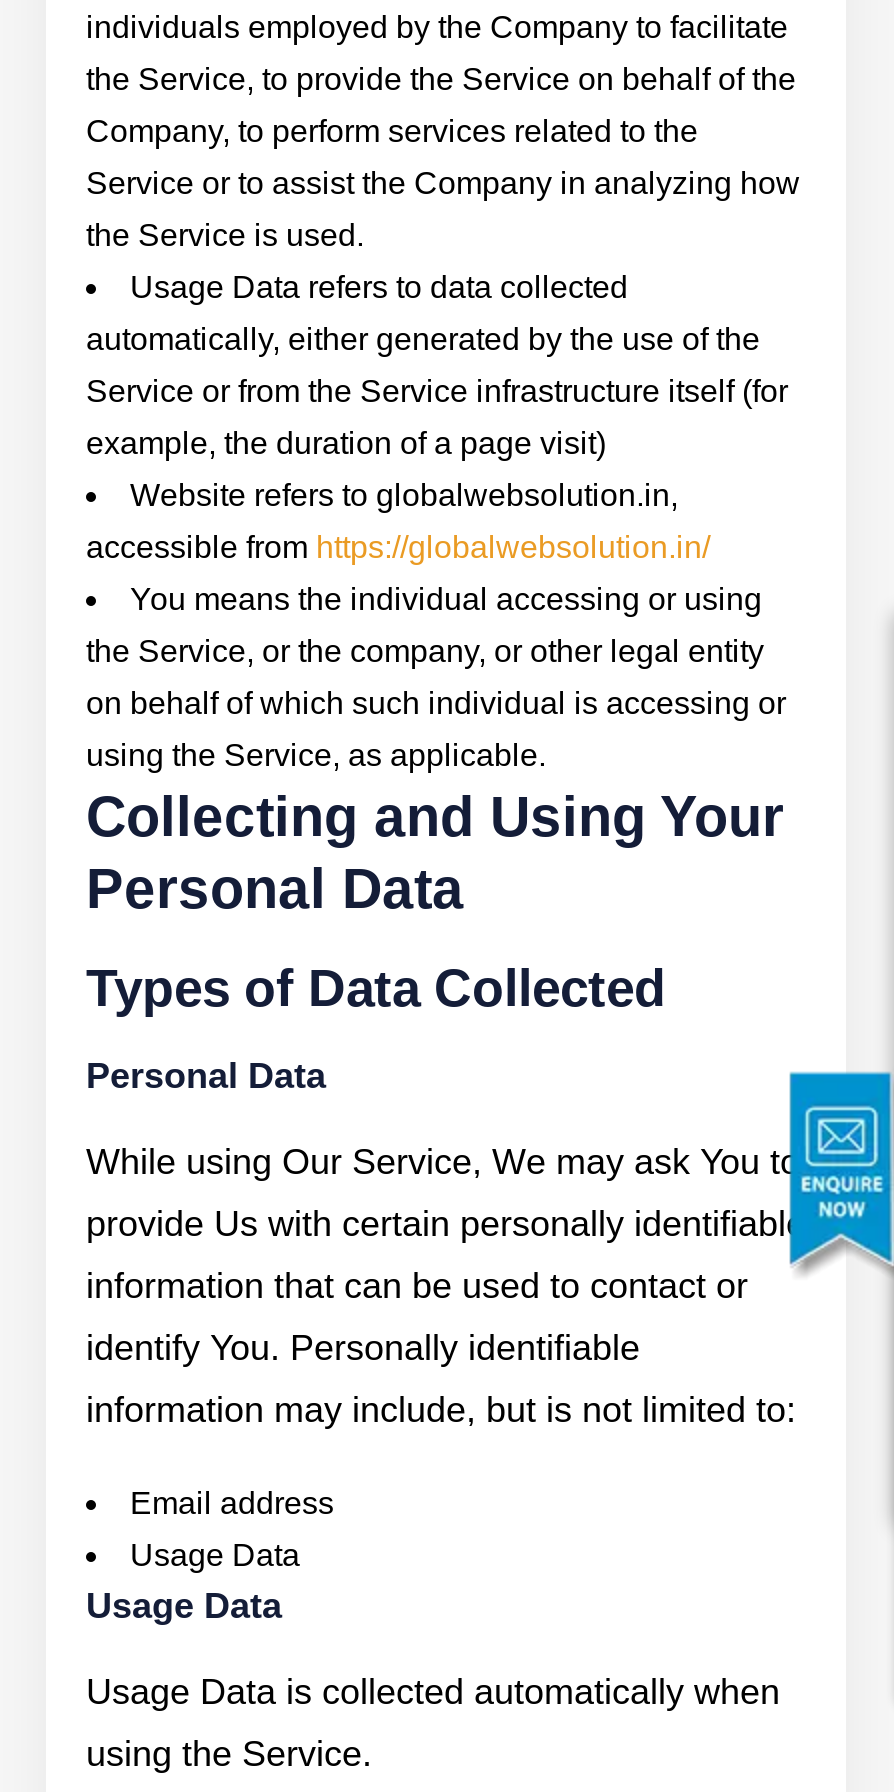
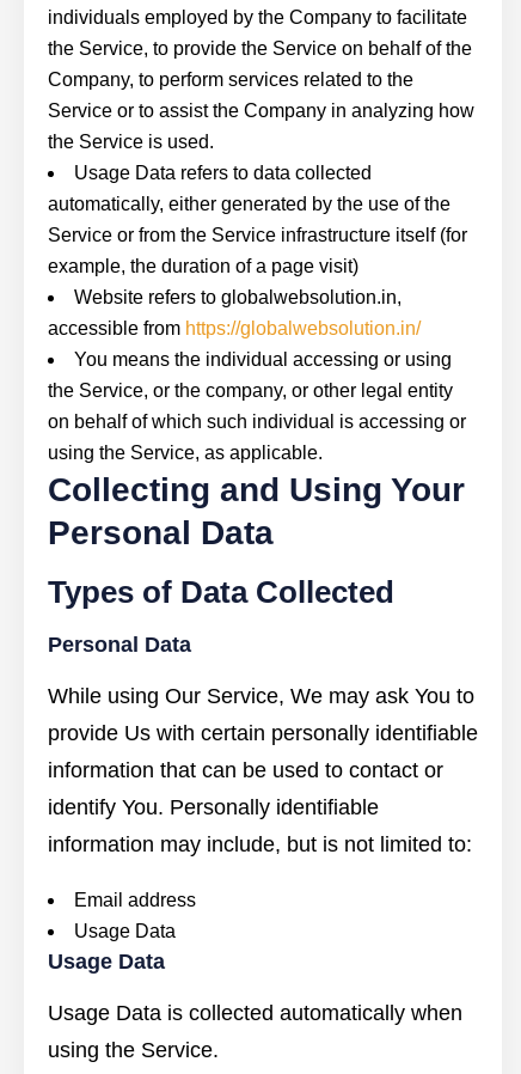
- [image]
